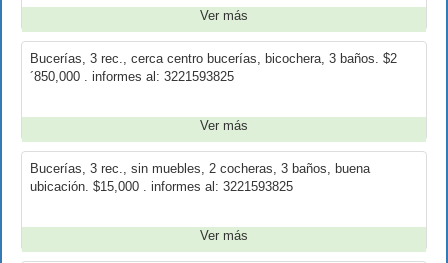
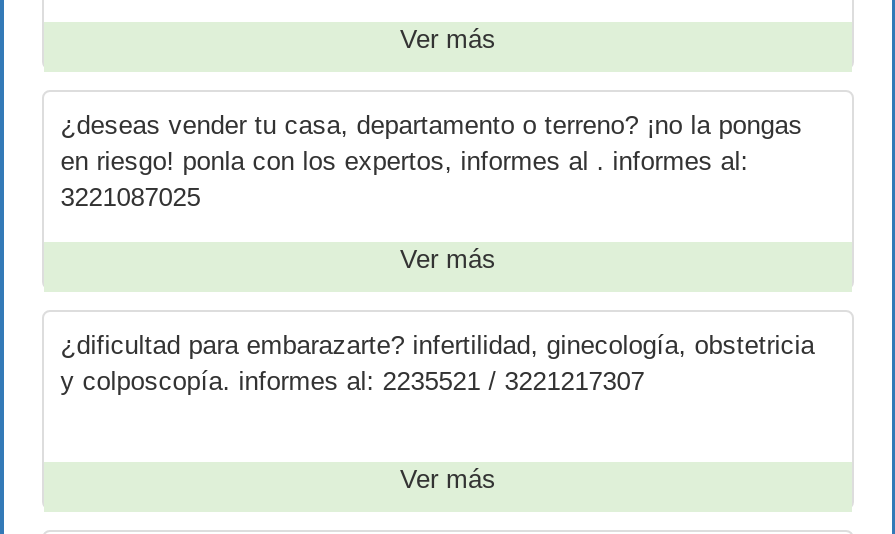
- Bucerías, 3 rec., cerca centro bucerías, bicochera, 3 baños. $2
- ´850,000 . informes al: 3221593825
+ ¿deseas vender tu casa, departamento o terreno? ¡no la pongas
+ en riesgo! ponla con los expertos, informes al . informes al:
+ 3221087025

- Bucerías, 3 rec., sin muebles, 2 cocheras, 3 baños, buena
- ubicación. $15,000 . informes al: 3221593825
+ ¿dificultad para embarazarte? infertilidad, ginecología, obstetricia
+ y colposcopía. informes al: 2235521 / 3221217307
